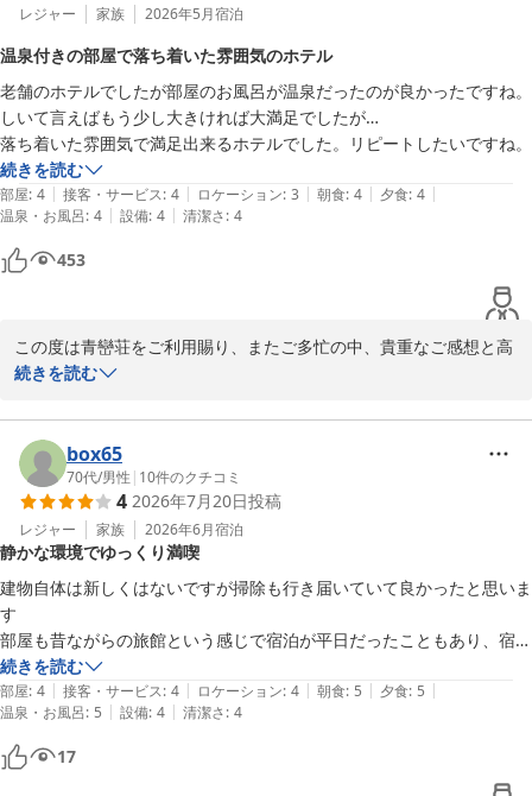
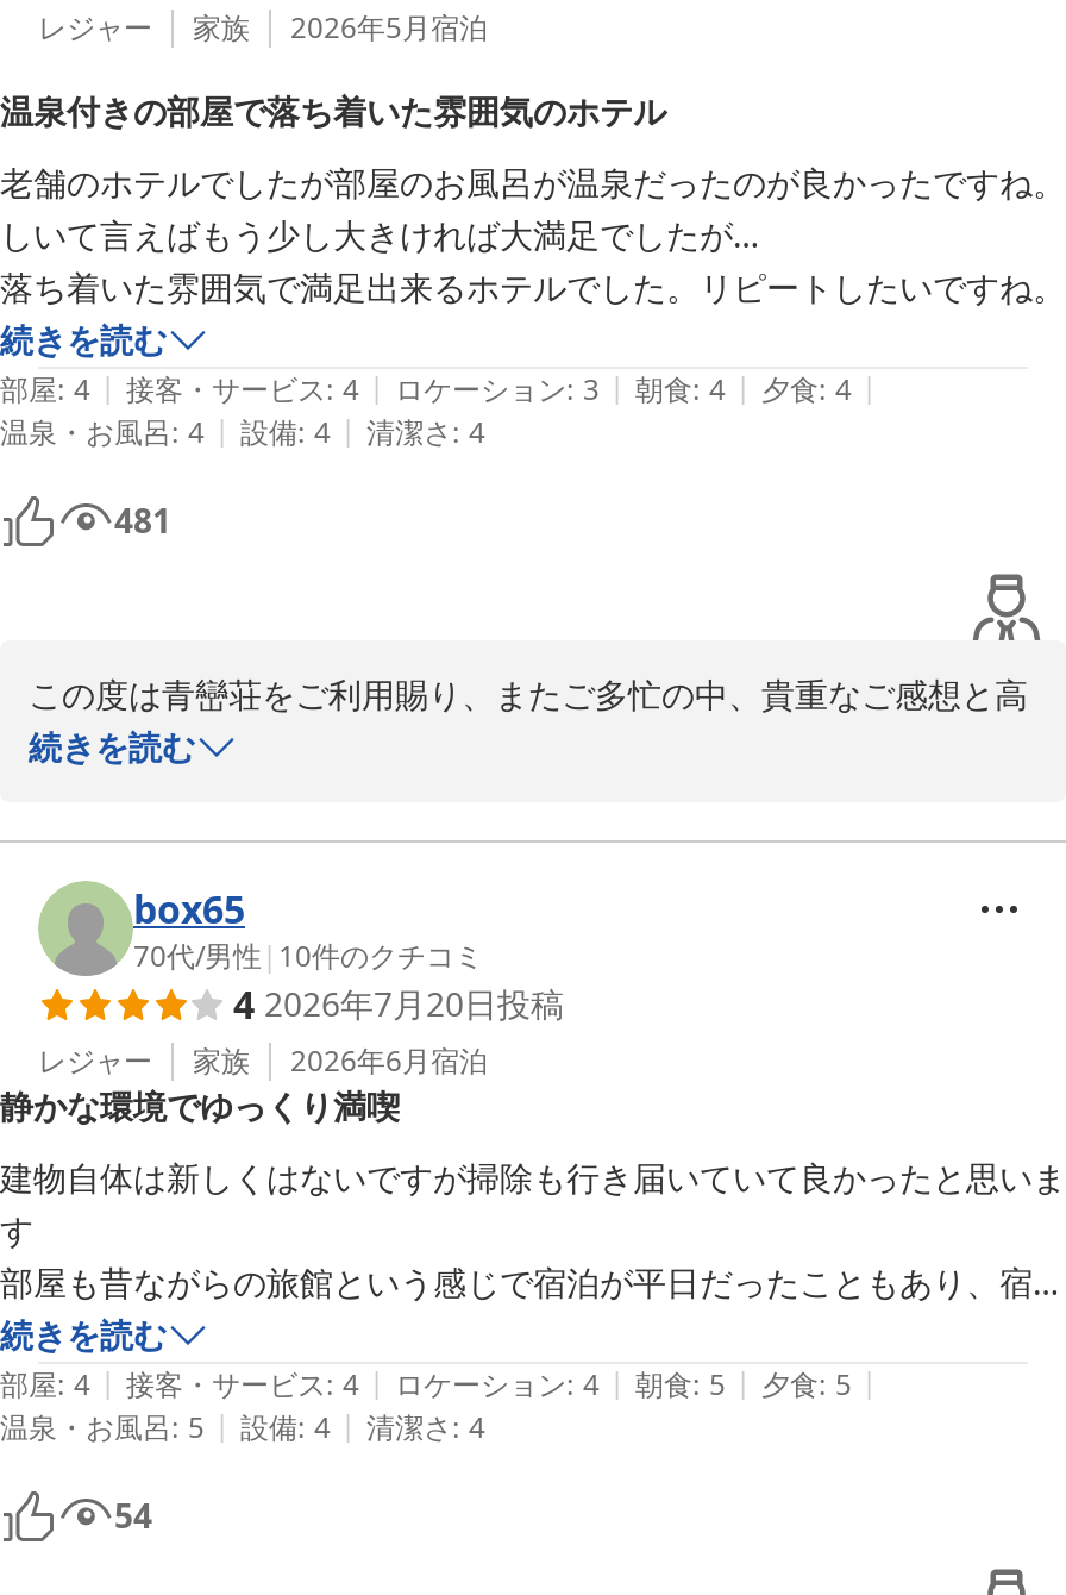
- 453
+ 481

- 17
+ 54
